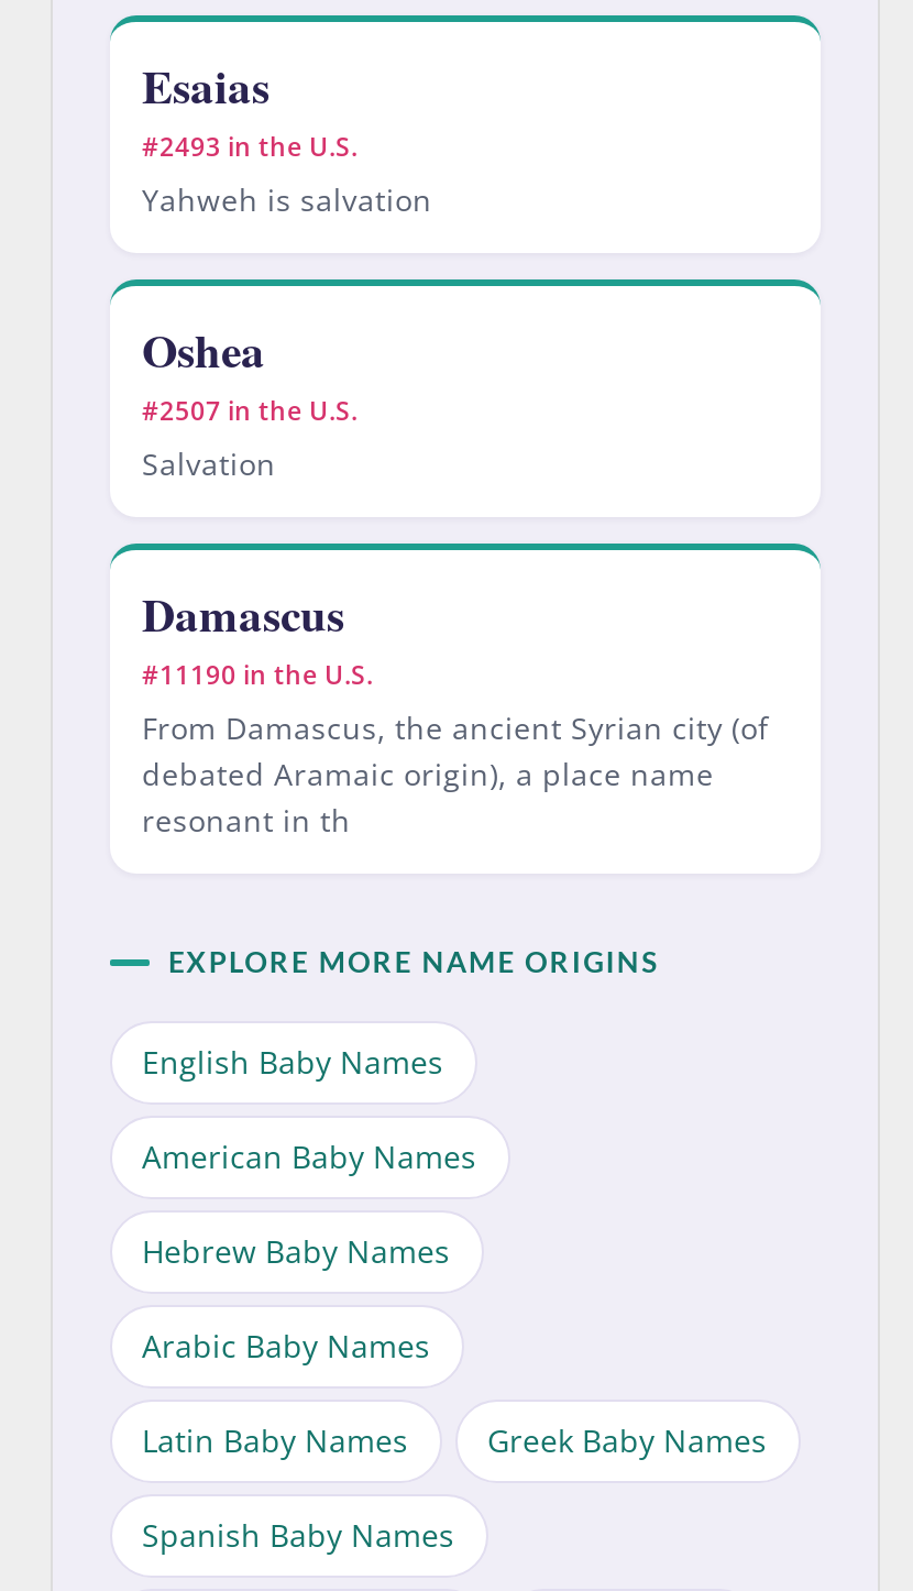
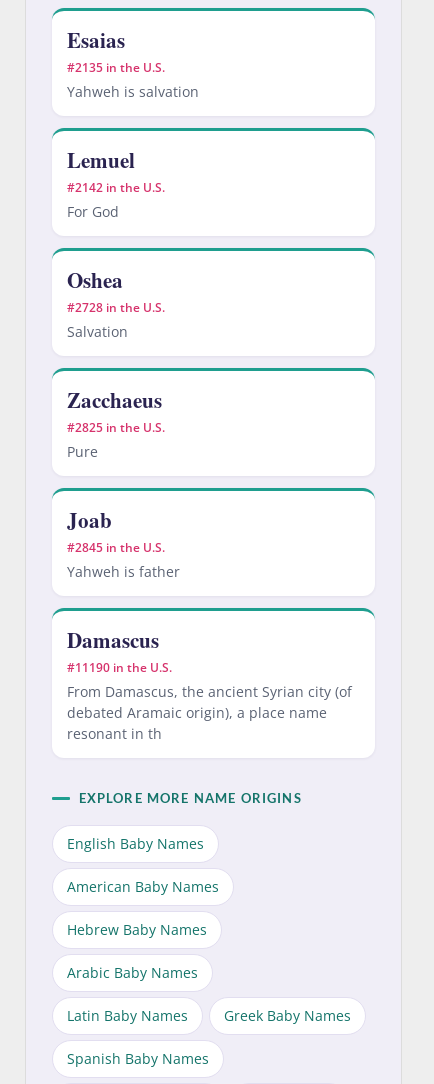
- #2493 in the U.S.
+ #2135 in the U.S.

+ Lemuel
+ #2142 in the U.S.
+ For God

- #2507 in the U.S.
+ #2728 in the U.S.

+ Zacchaeus
+ #2825 in the U.S.
+ Pure
+ Joab
+ #2845 in the U.S.
+ Yahweh is father
